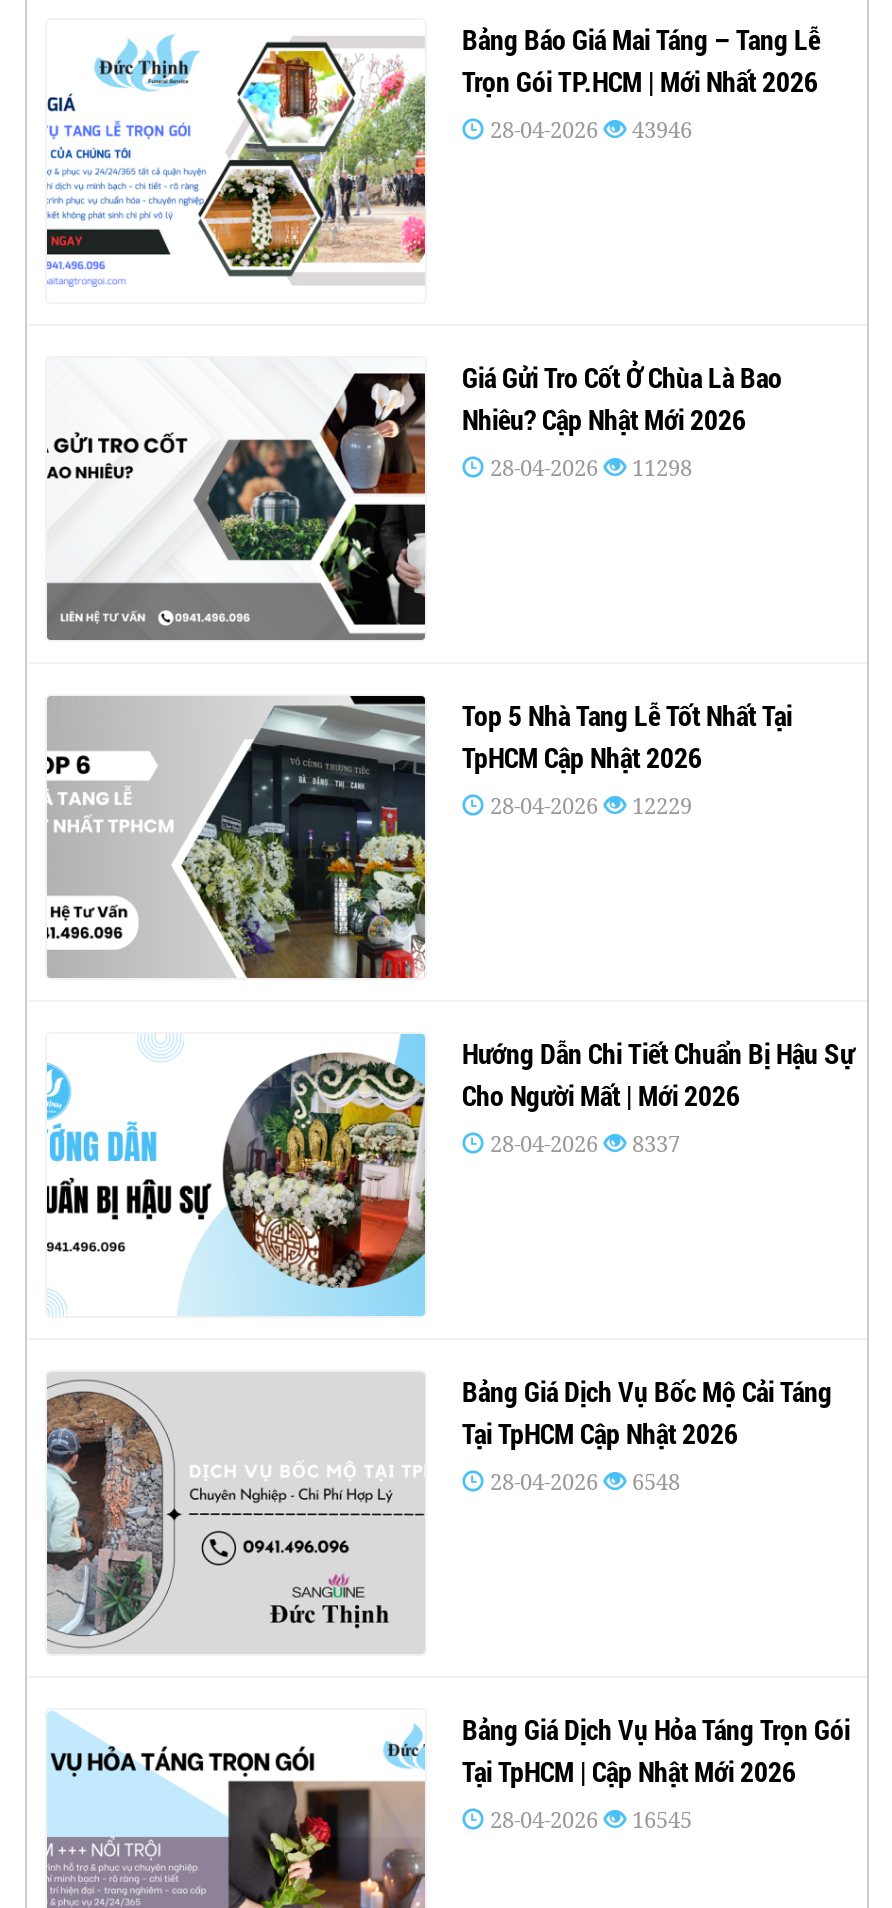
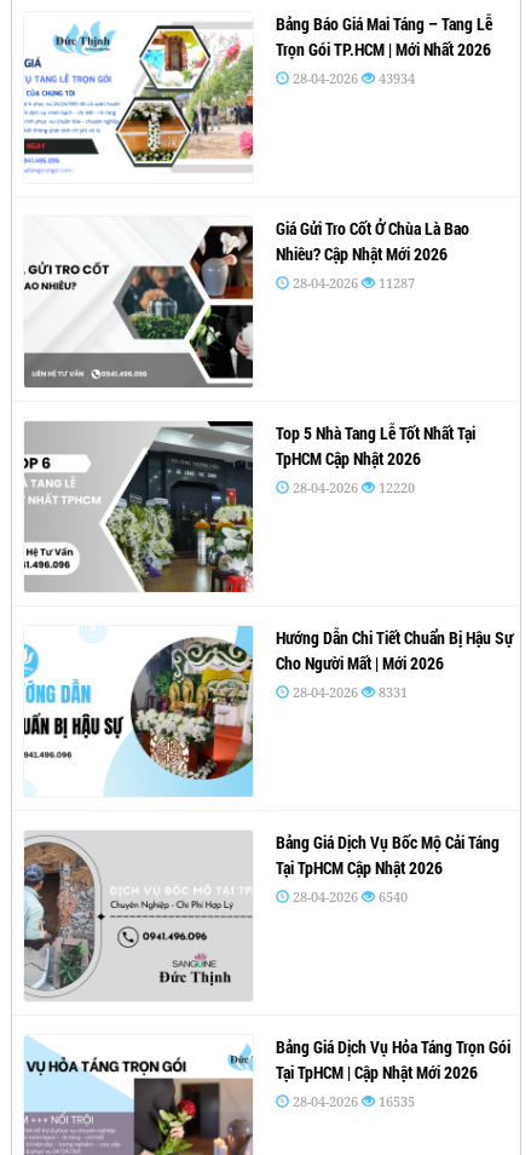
- 28-04-2026 43946
+ 28-04-2026 43934

- 28-04-2026 11298
+ 28-04-2026 11287

- 28-04-2026 12229
+ 28-04-2026 12220

- 28-04-2026 8337
+ 28-04-2026 8331

- 28-04-2026 6548
+ 28-04-2026 6540

- 28-04-2026 16545
+ 28-04-2026 16535
